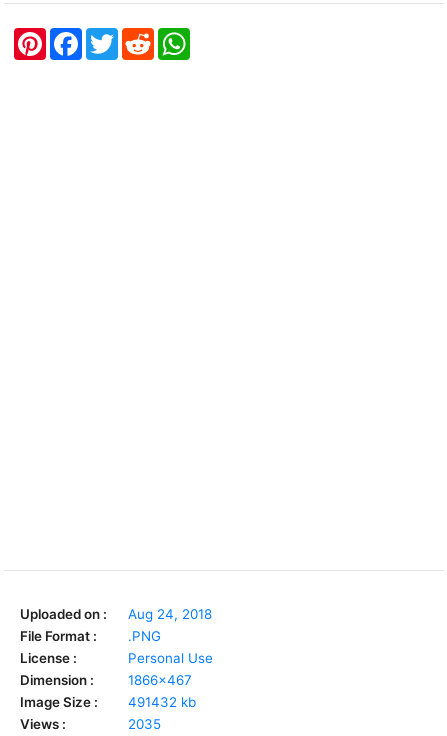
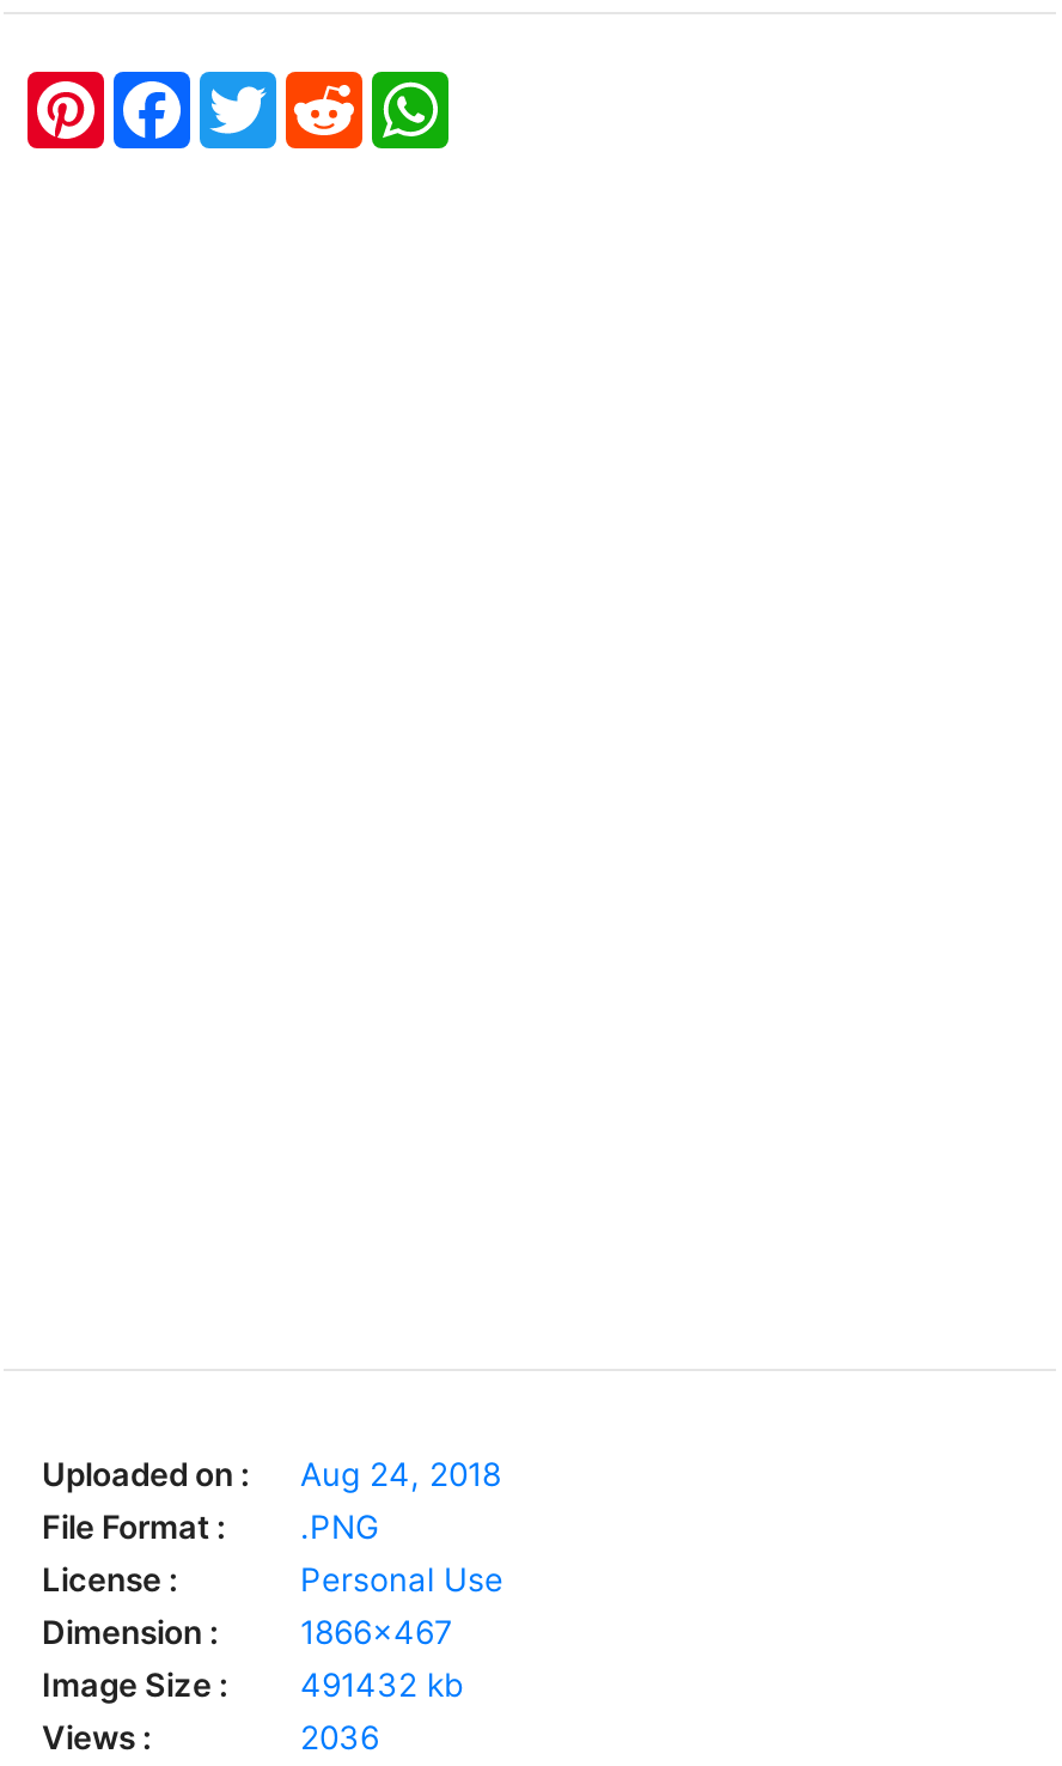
- 2035
+ 2036
